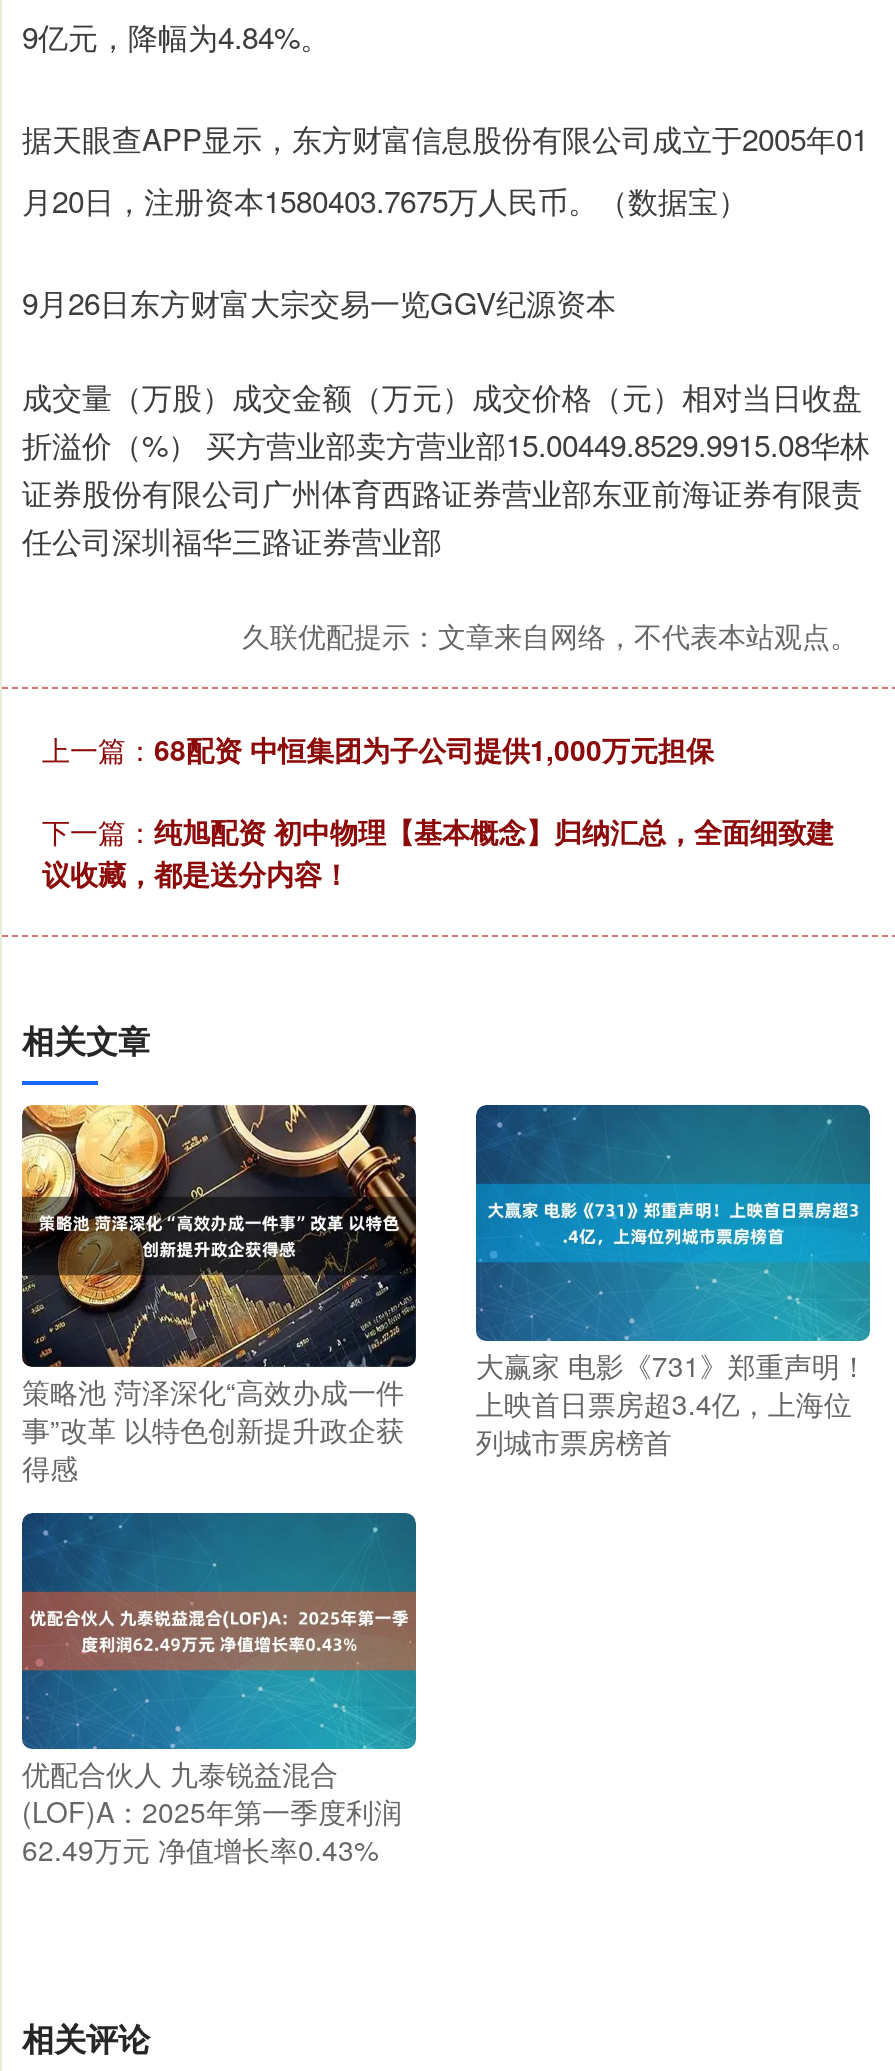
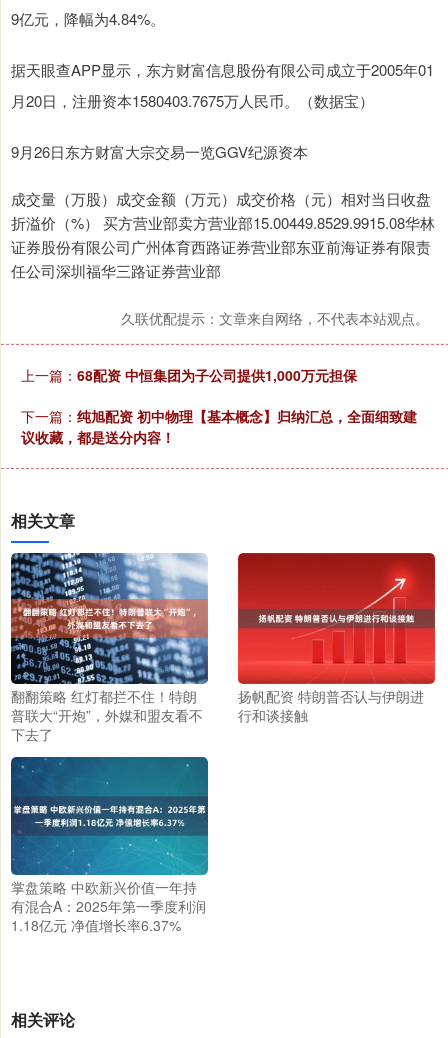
- [image]
- 策略池 菏泽深化“高效办成一件
- 事”改革 以特色创新提升政企获
- 得感
+ [image]
+ 翻翻策略 红灯都拦不住！特朗
+ 普联大“开炮”，外媒和盟友看不
+ 下去了

- [image]
- 大赢家 电影《731》郑重声明！
- 上映首日票房超3.4亿，上海位
- 列城市票房榜首
+ [image]
+ 扬帆配资 特朗普否认与伊朗进
+ 行和谈接触

- [image]
+ [image]

- 优配合伙人 九泰锐益混合
- (LOF)A：2025年第一季度利润
- 62.49万元 净值增长率0.43%
+ 掌盘策略 中欧新兴价值一年持
+ 有混合A：2025年第一季度利润
+ 1.18亿元 净值增长率6.37%
